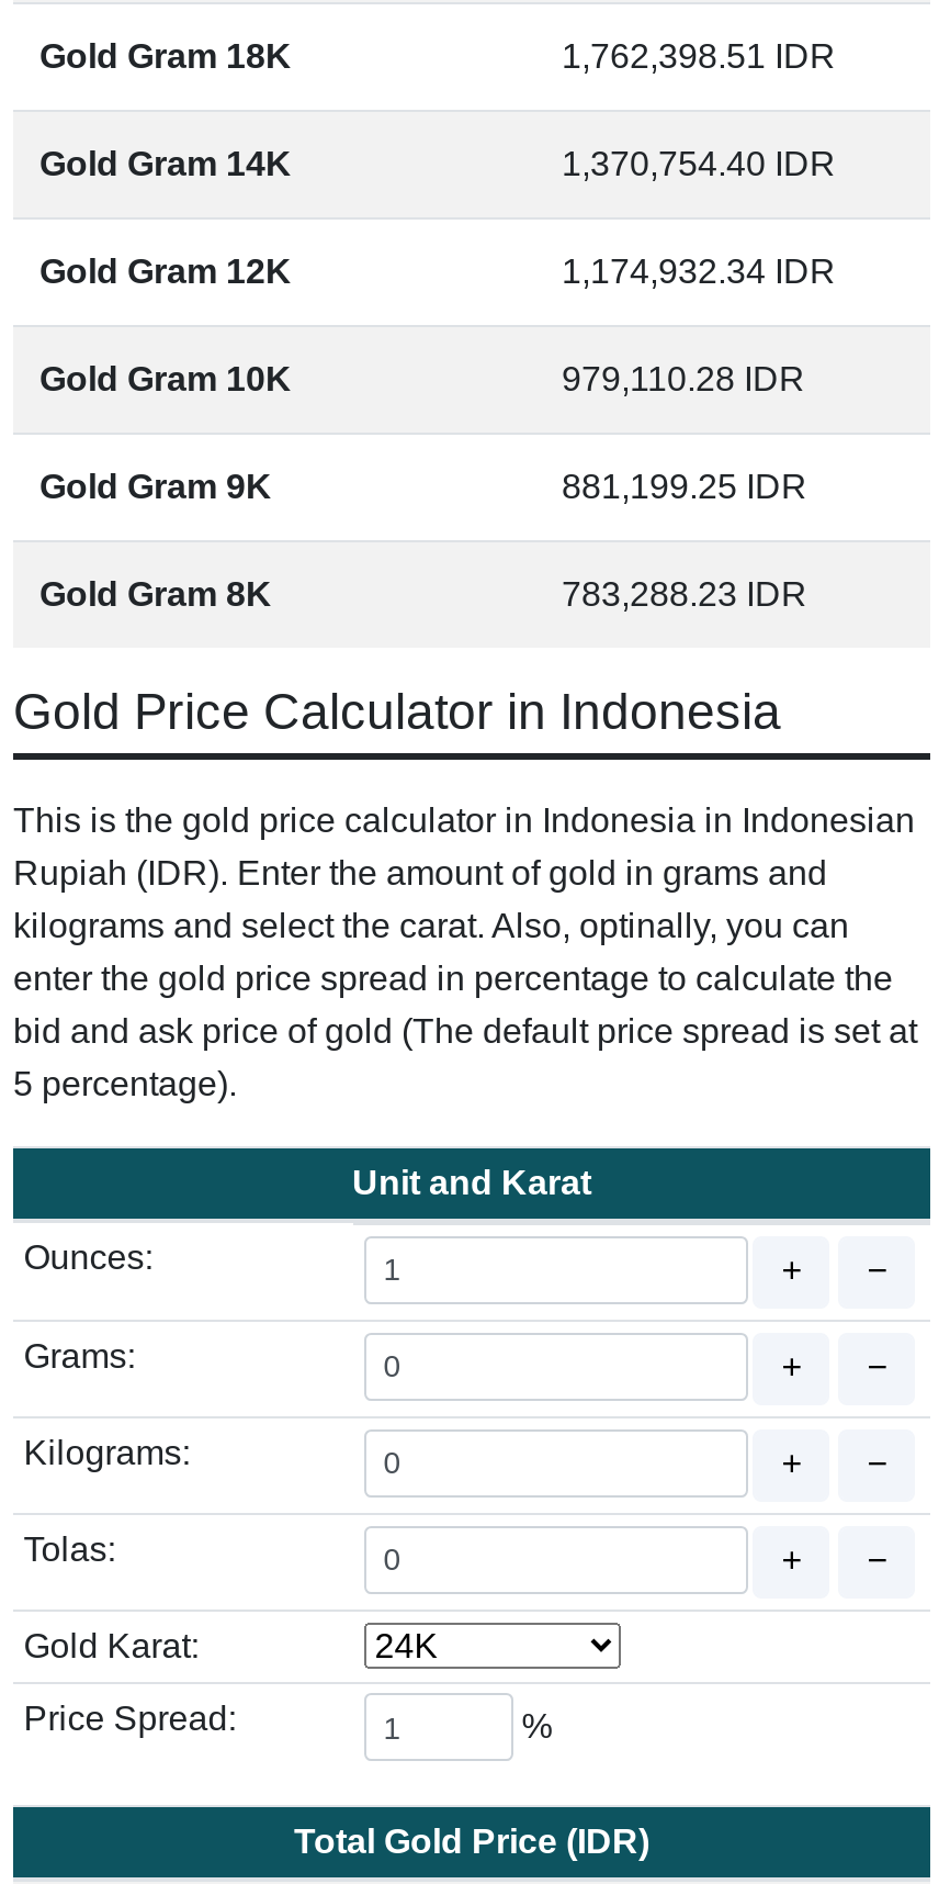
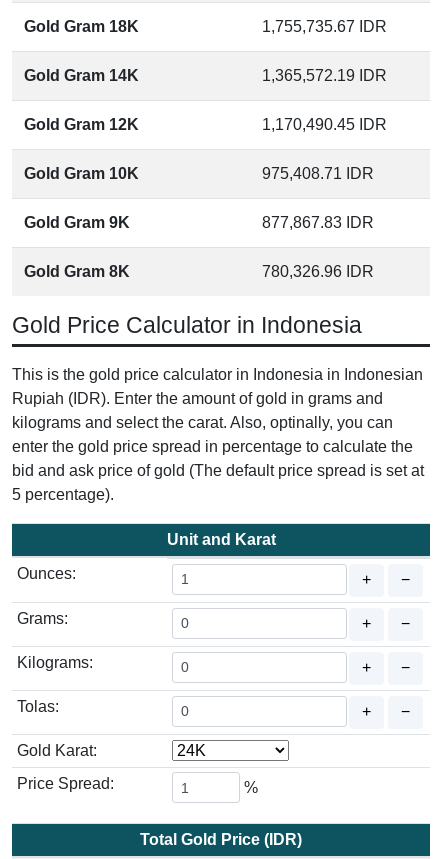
- 1,762,398.51 IDR
+ 1,755,735.67 IDR

- 1,370,754.40 IDR
+ 1,365,572.19 IDR

- 1,174,932.34 IDR
+ 1,170,490.45 IDR

- 979,110.28 IDR
+ 975,408.71 IDR

- 881,199.25 IDR
+ 877,867.83 IDR

- 783,288.23 IDR
+ 780,326.96 IDR
